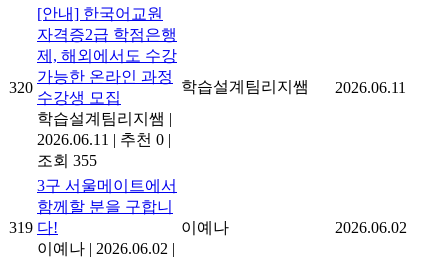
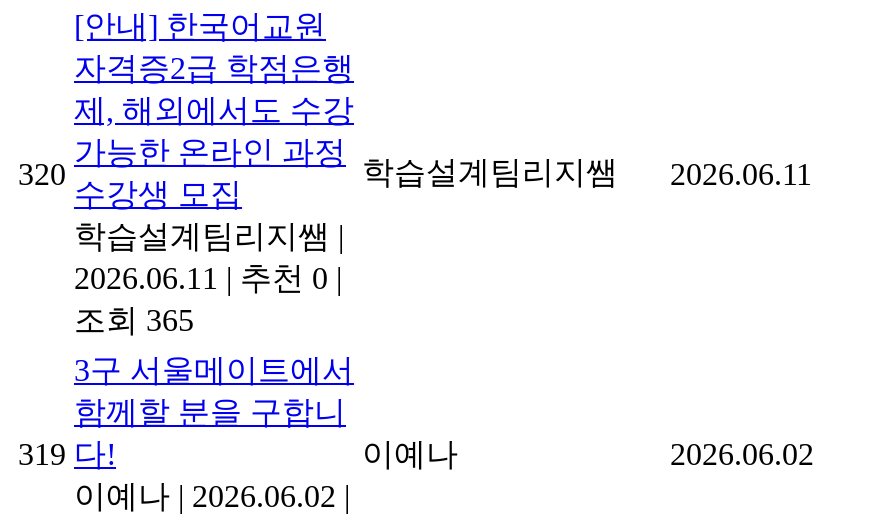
- 조회 355
+ 조회 365
